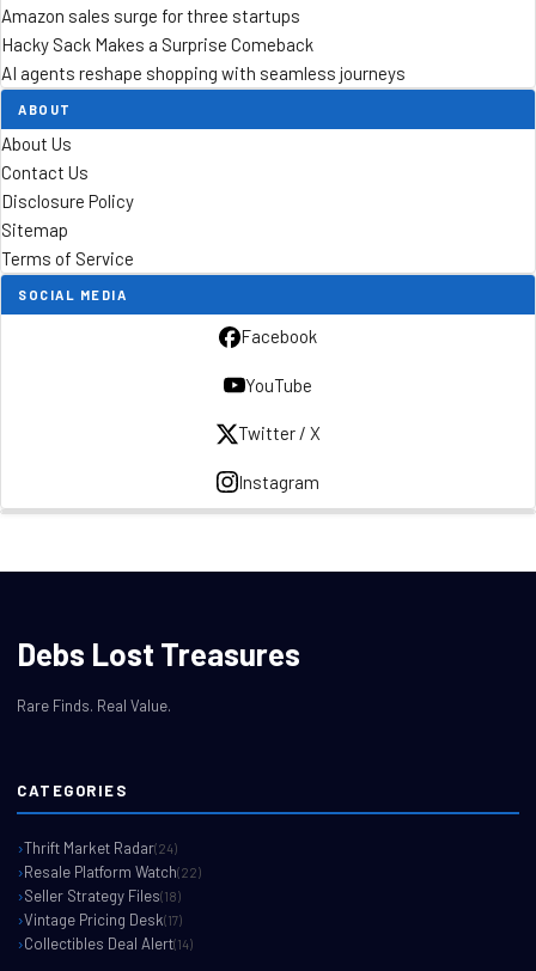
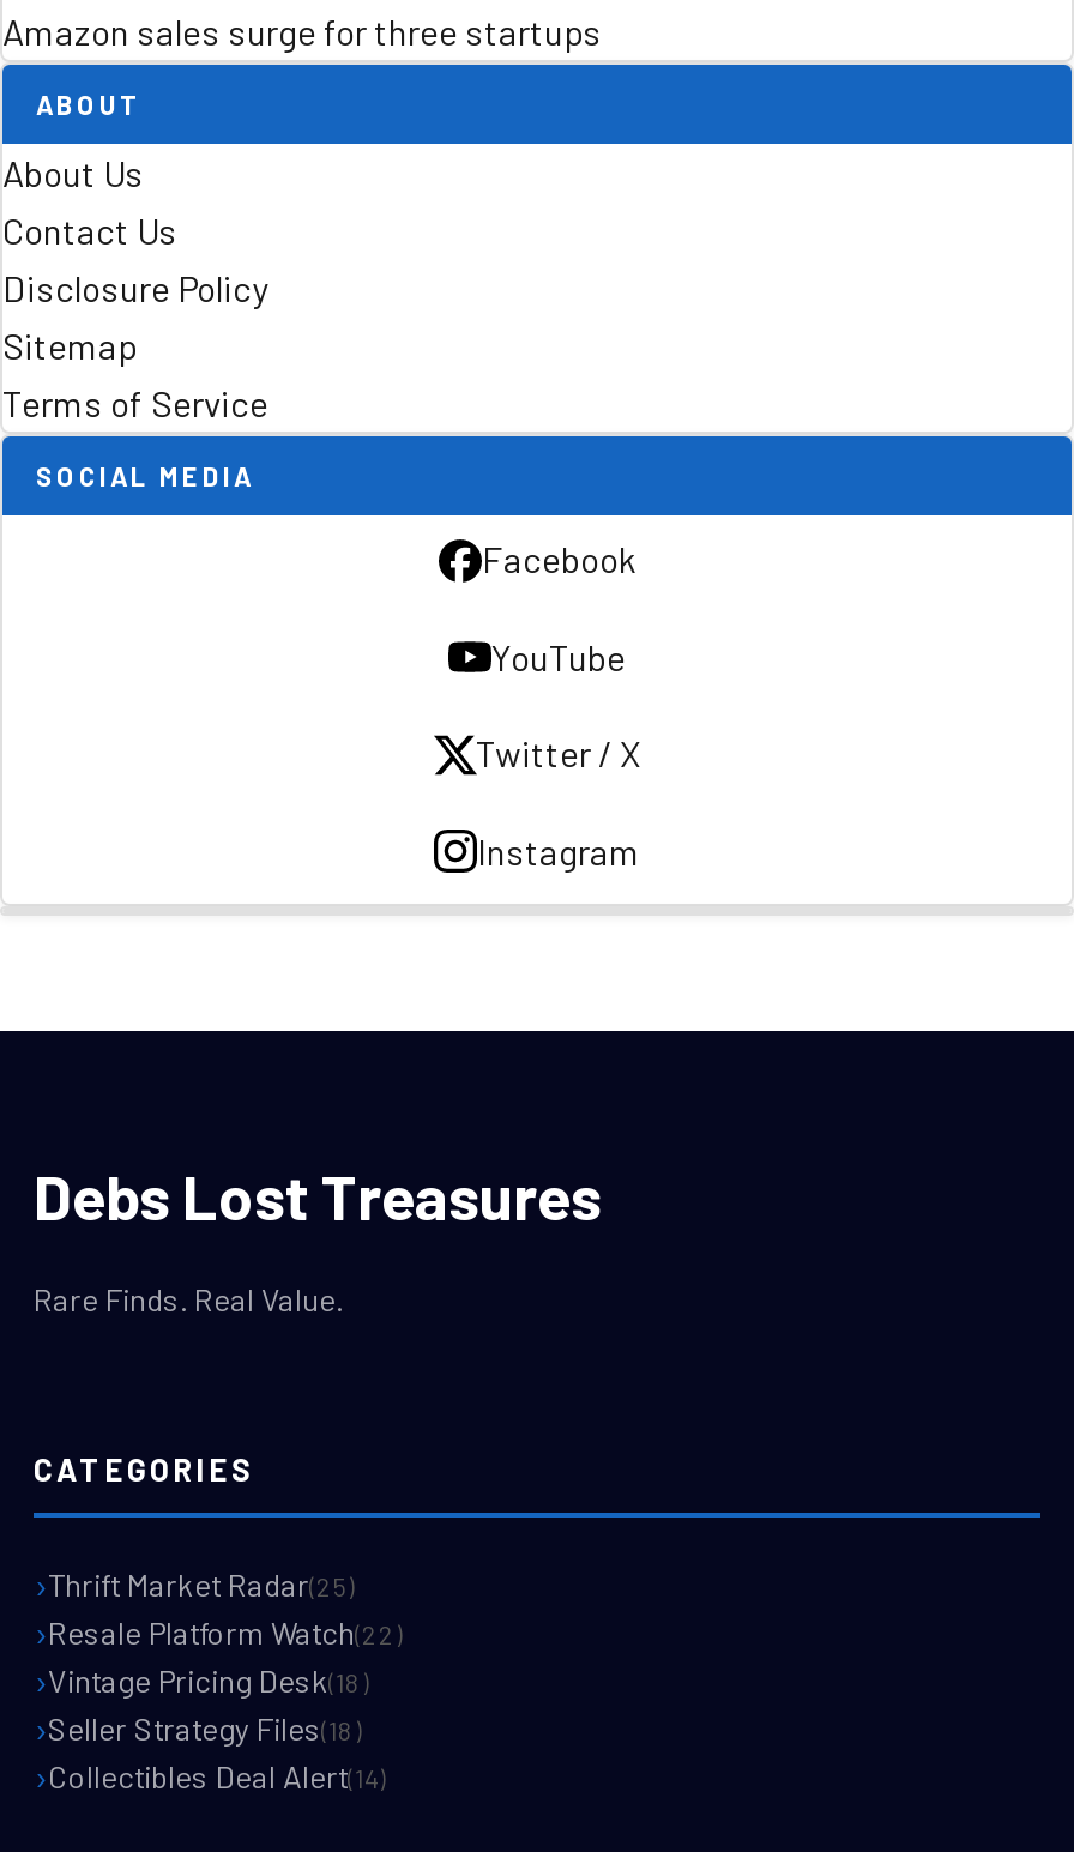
- Hacky Sack Makes a Surprise Comeback
- AI agents reshape shopping with seamless journeys

- Thrift Market Radar(24)
+ Thrift Market Radar(25)

+ Vintage Pricing Desk(18)

- Vintage Pricing Desk (17)
